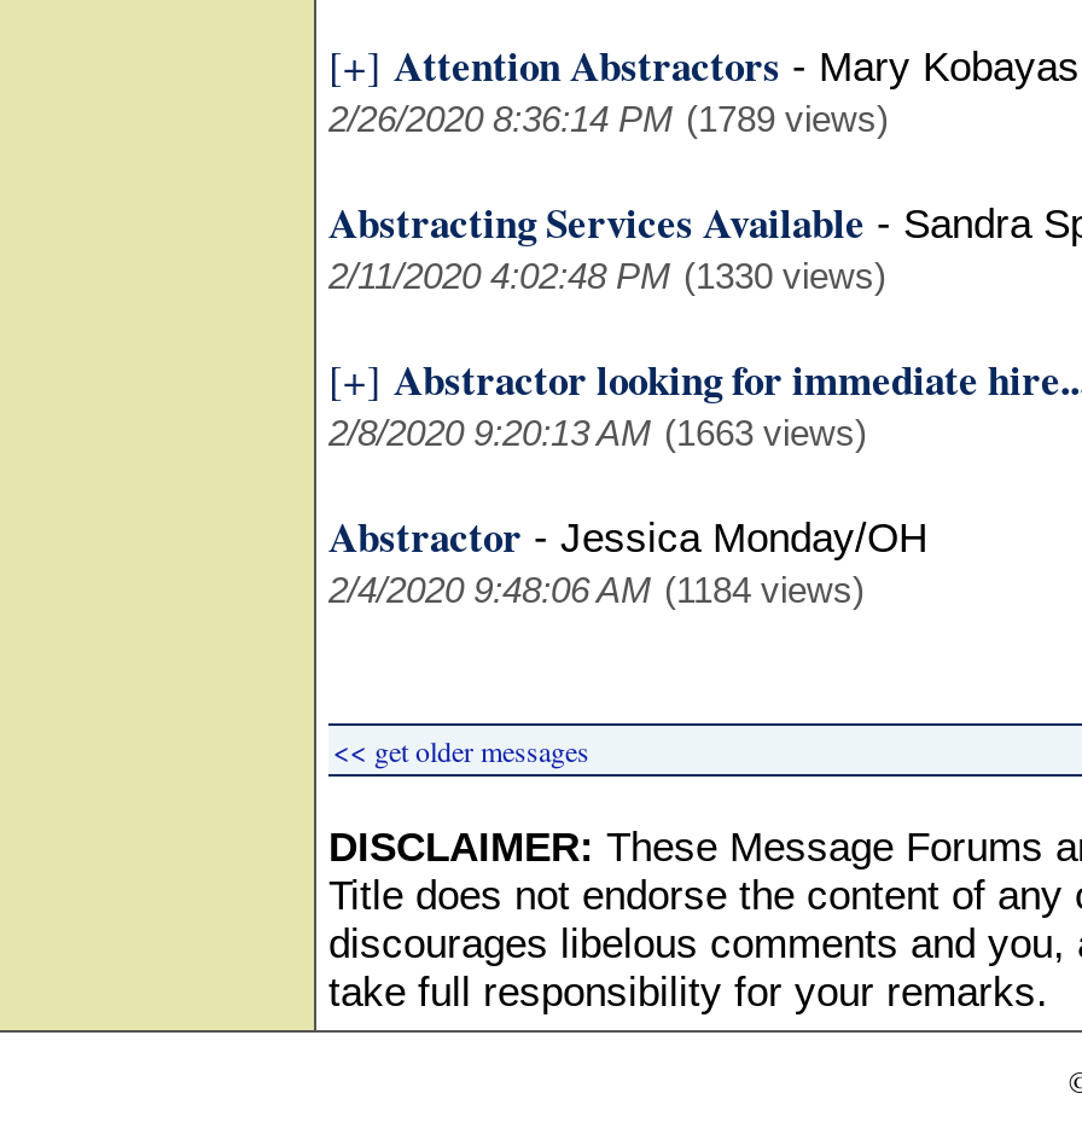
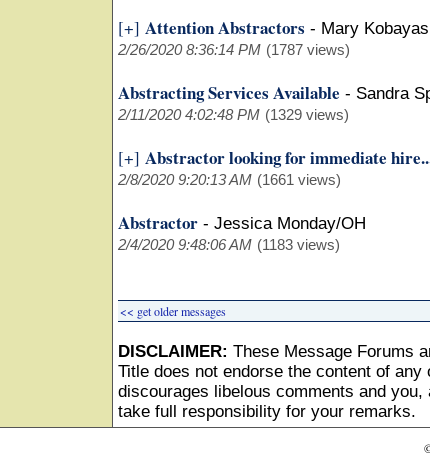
- 2/26/2020 8:36:14 PM (1789 views)
+ 2/26/2020 8:36:14 PM (1787 views)

- 2/11/2020 4:02:48 PM (1330 views)
+ 2/11/2020 4:02:48 PM (1329 views)

- 2/8/2020 9:20:13 AM (1663 views)
+ 2/8/2020 9:20:13 AM (1661 views)

- 2/4/2020 9:48:06 AM (1184 views)
+ 2/4/2020 9:48:06 AM (1183 views)
